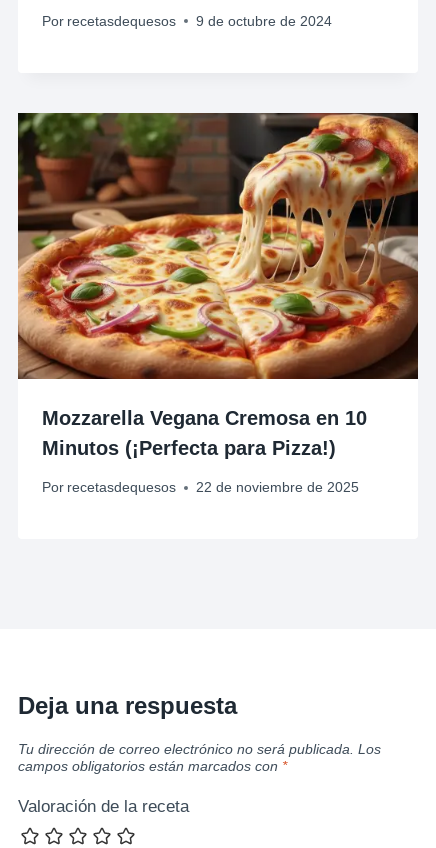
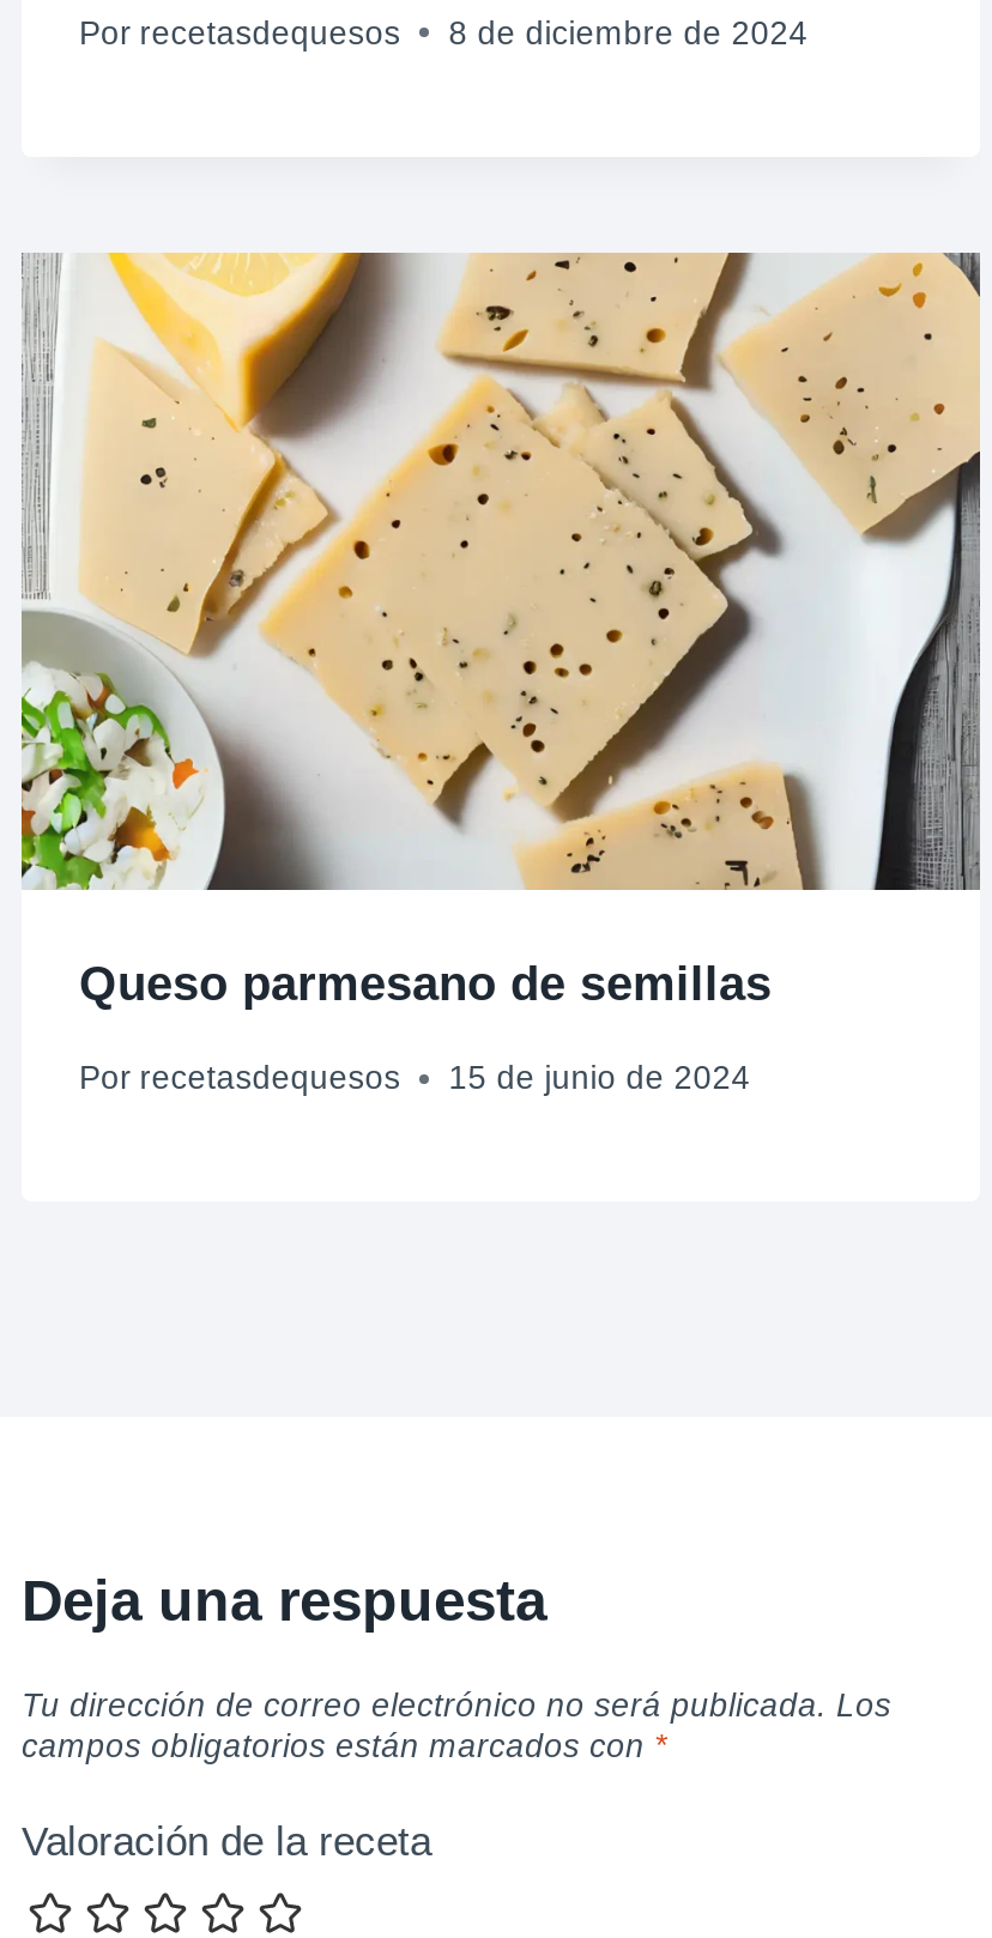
- 9 de octubre de 2024
+ 8 de diciembre de 2024

- [image]
- Mozzarella Vegana Cremosa en 10
- Minutos (¡Perfecta para Pizza!)
+ [image]
+ Queso parmesano de semillas

- 22 de noviembre de 2025
+ 15 de junio de 2024
